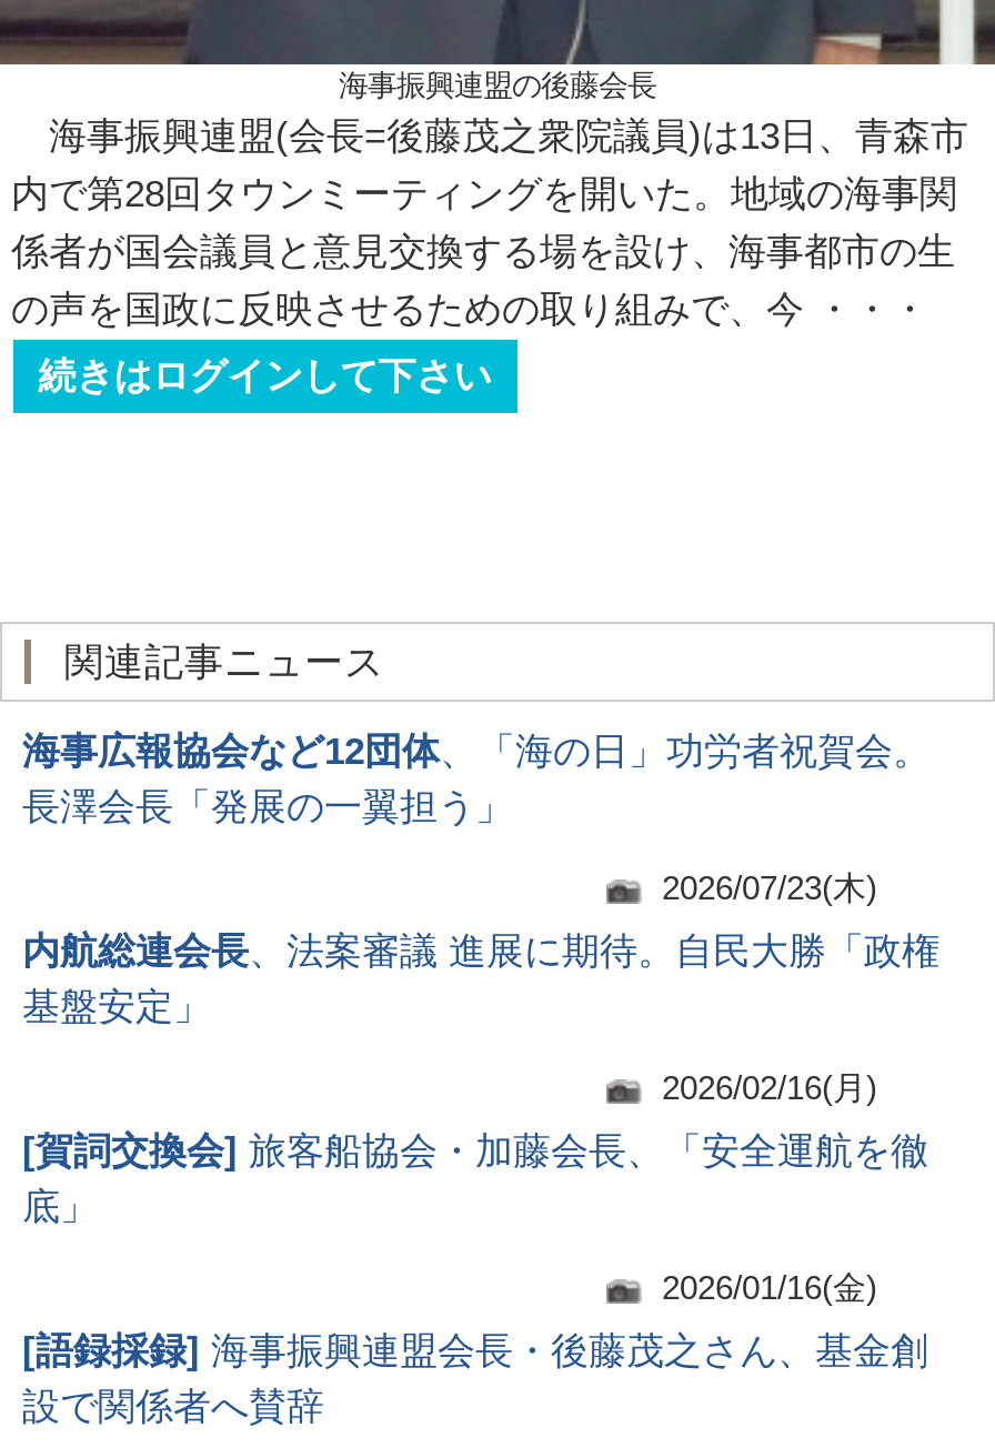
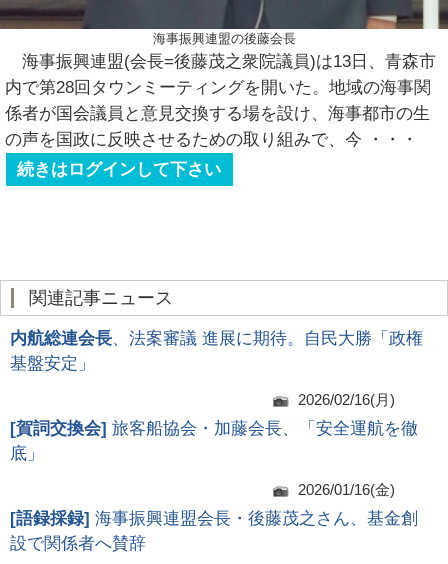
- 海事広報協会など12団体、「海の日」功労者祝賀会。
- 長澤会長「発展の一翼担う」
- 2026/07/23(木)
